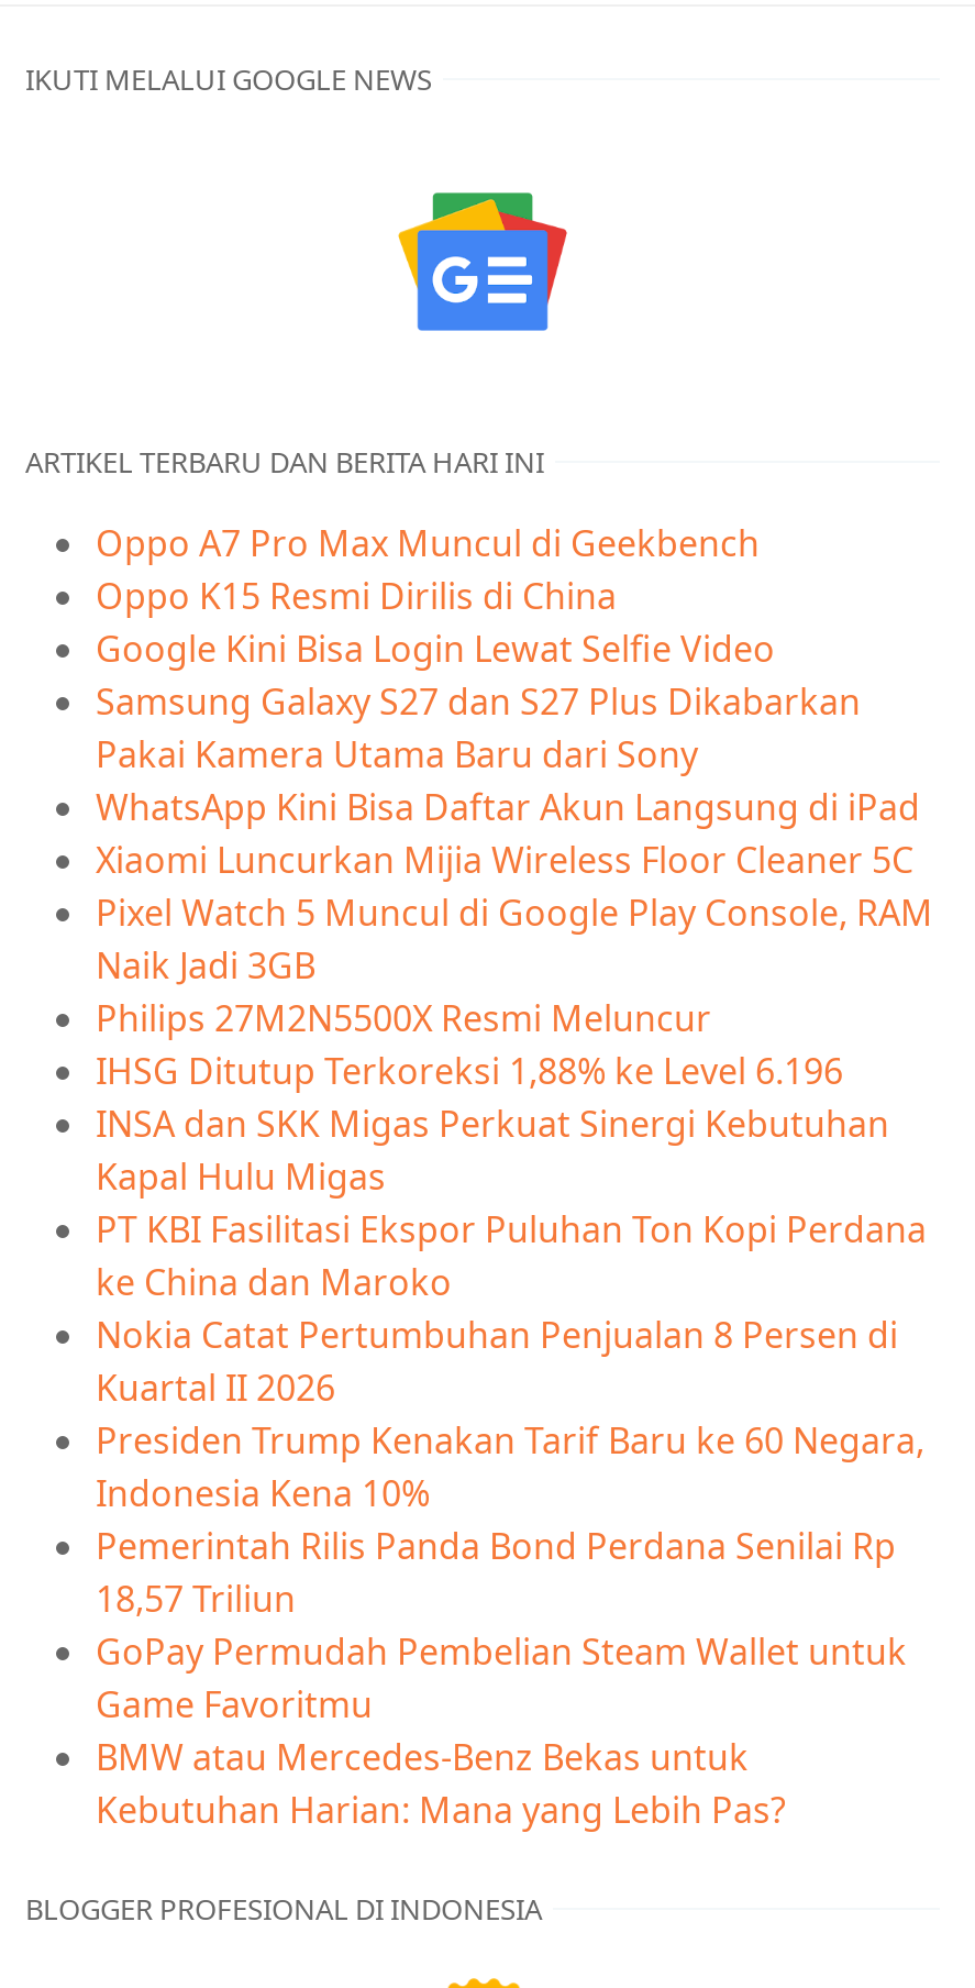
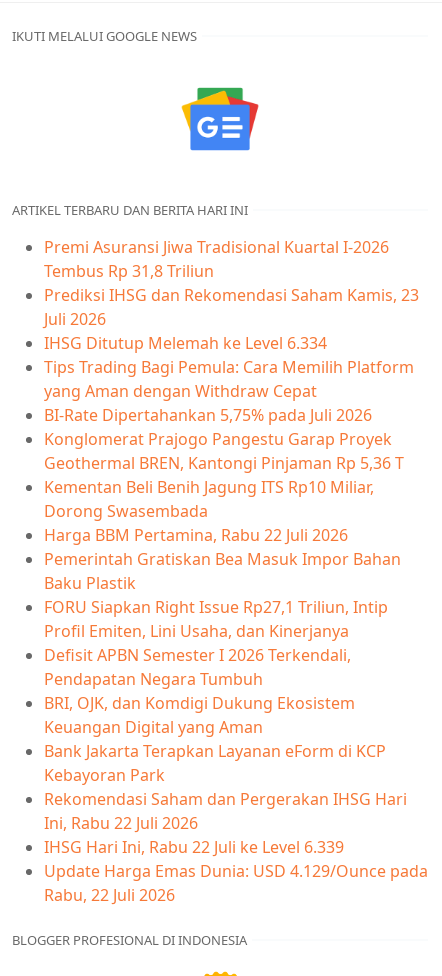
- Oppo A7 Pro Max Muncul di Geekbench
- Oppo K15 Resmi Dirilis di China
- Google Kini Bisa Login Lewat Selfie Video
- Samsung Galaxy S27 dan S27 Plus Dikabarkan
- Pakai Kamera Utama Baru dari Sony
- WhatsApp Kini Bisa Daftar Akun Langsung di iPad
- Xiaomi Luncurkan Mijia Wireless Floor Cleaner 5C
- Pixel Watch 5 Muncul di Google Play Console, RAM
- Naik Jadi 3GB
- Philips 27M2N5500X Resmi Meluncur
- IHSG Ditutup Terkoreksi 1,88% ke Level 6.196
- INSA dan SKK Migas Perkuat Sinergi Kebutuhan
- Kapal Hulu Migas
- PT KBI Fasilitasi Ekspor Puluhan Ton Kopi Perdana
- ke China dan Maroko
- Nokia Catat Pertumbuhan Penjualan 8 Persen di
- Kuartal II 2026
- Presiden Trump Kenakan Tarif Baru ke 60 Negara,
- Indonesia Kena 10%
- Pemerintah Rilis Panda Bond Perdana Senilai Rp
- 18,57 Triliun
- GoPay Permudah Pembelian Steam Wallet untuk
- Game Favoritmu
- BMW atau Mercedes-Benz Bekas untuk
- Kebutuhan Harian: Mana yang Lebih Pas?
+ Premi Asuransi Jiwa Tradisional Kuartal I-2026
+ Tembus Rp 31,8 Triliun
+ Prediksi IHSG dan Rekomendasi Saham Kamis, 23
+ Juli 2026
+ IHSG Ditutup Melemah ke Level 6.334
+ Tips Trading Bagi Pemula: Cara Memilih Platform
+ yang Aman dengan Withdraw Cepat
+ BI-Rate Dipertahankan 5,75% pada Juli 2026
+ Konglomerat Prajogo Pangestu Garap Proyek
+ Geothermal BREN, Kantongi Pinjaman Rp 5,36 T
+ Kementan Beli Benih Jagung ITS Rp10 Miliar,
+ Dorong Swasembada
+ Harga BBM Pertamina, Rabu 22 Juli 2026
+ Pemerintah Gratiskan Bea Masuk Impor Bahan
+ Baku Plastik
+ FORU Siapkan Right Issue Rp27,1 Triliun, Intip
+ Profil Emiten, Lini Usaha, dan Kinerjanya
+ Defisit APBN Semester I 2026 Terkendali,
+ Pendapatan Negara Tumbuh
+ BRI, OJK, dan Komdigi Dukung Ekosistem
+ Keuangan Digital yang Aman
+ Bank Jakarta Terapkan Layanan eForm di KCP
+ Kebayoran Park
+ Rekomendasi Saham dan Pergerakan IHSG Hari
+ Ini, Rabu 22 Juli 2026
+ IHSG Hari Ini, Rabu 22 Juli ke Level 6.339
+ Update Harga Emas Dunia: USD 4.129/Ounce pada
+ Rabu, 22 Juli 2026
